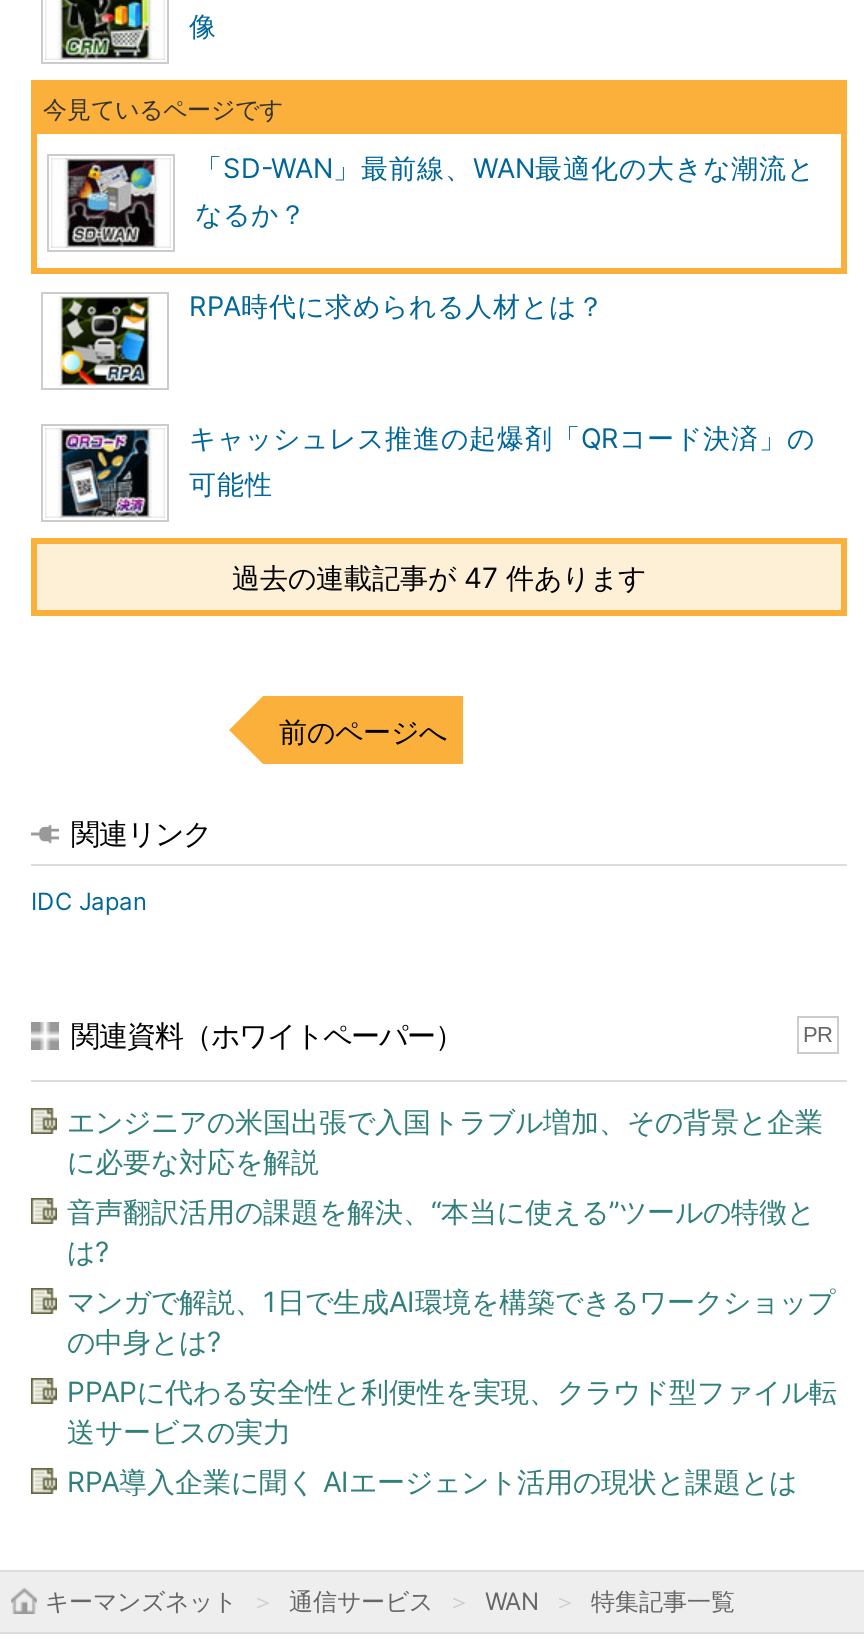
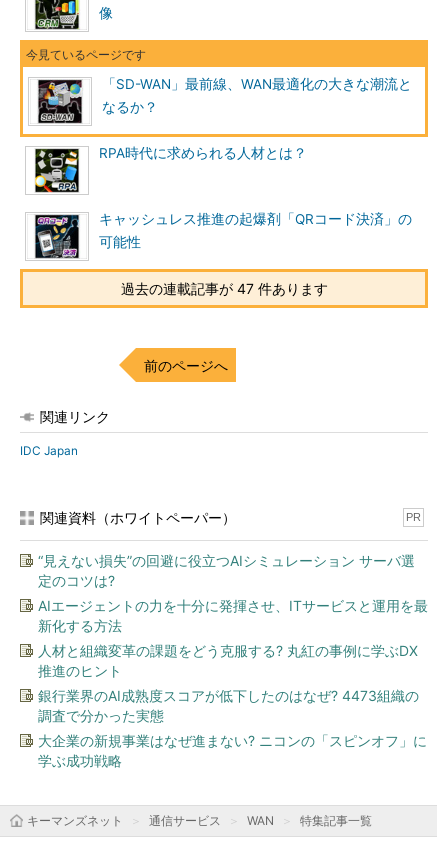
- エンジニアの米国出張で入国トラブル増加、その背景と企業
- に必要な対応を解説
+ “見えない損失”の回避に役立つAIシミュレーション サーバ選
+ 定のコツは?

- 音声翻訳活用の課題を解決、“本当に使える”ツールの特徴と
- は?
+ AIエージェントの力を十分に発揮させ、ITサービスと運用を最
+ 新化する方法

- マンガで解説、1日で生成AI環境を構築できるワークショップ
- の中身とは?
+ 人材と組織変革の課題をどう克服する? 丸紅の事例に学ぶDX
+ 推進のヒント

- PPAPに代わる安全性と利便性を実現、クラウド型ファイル転
- 送サービスの実力
+ 銀行業界のAI成熟度スコアが低下したのはなぜ? 4473組織の
+ 調査で分かった実態

- RPA導入企業に聞く AIエージェント活用の現状と課題とは
+ 大企業の新規事業はなぜ進まない? ニコンの「スピンオフ」に
+ 学ぶ成功戦略
